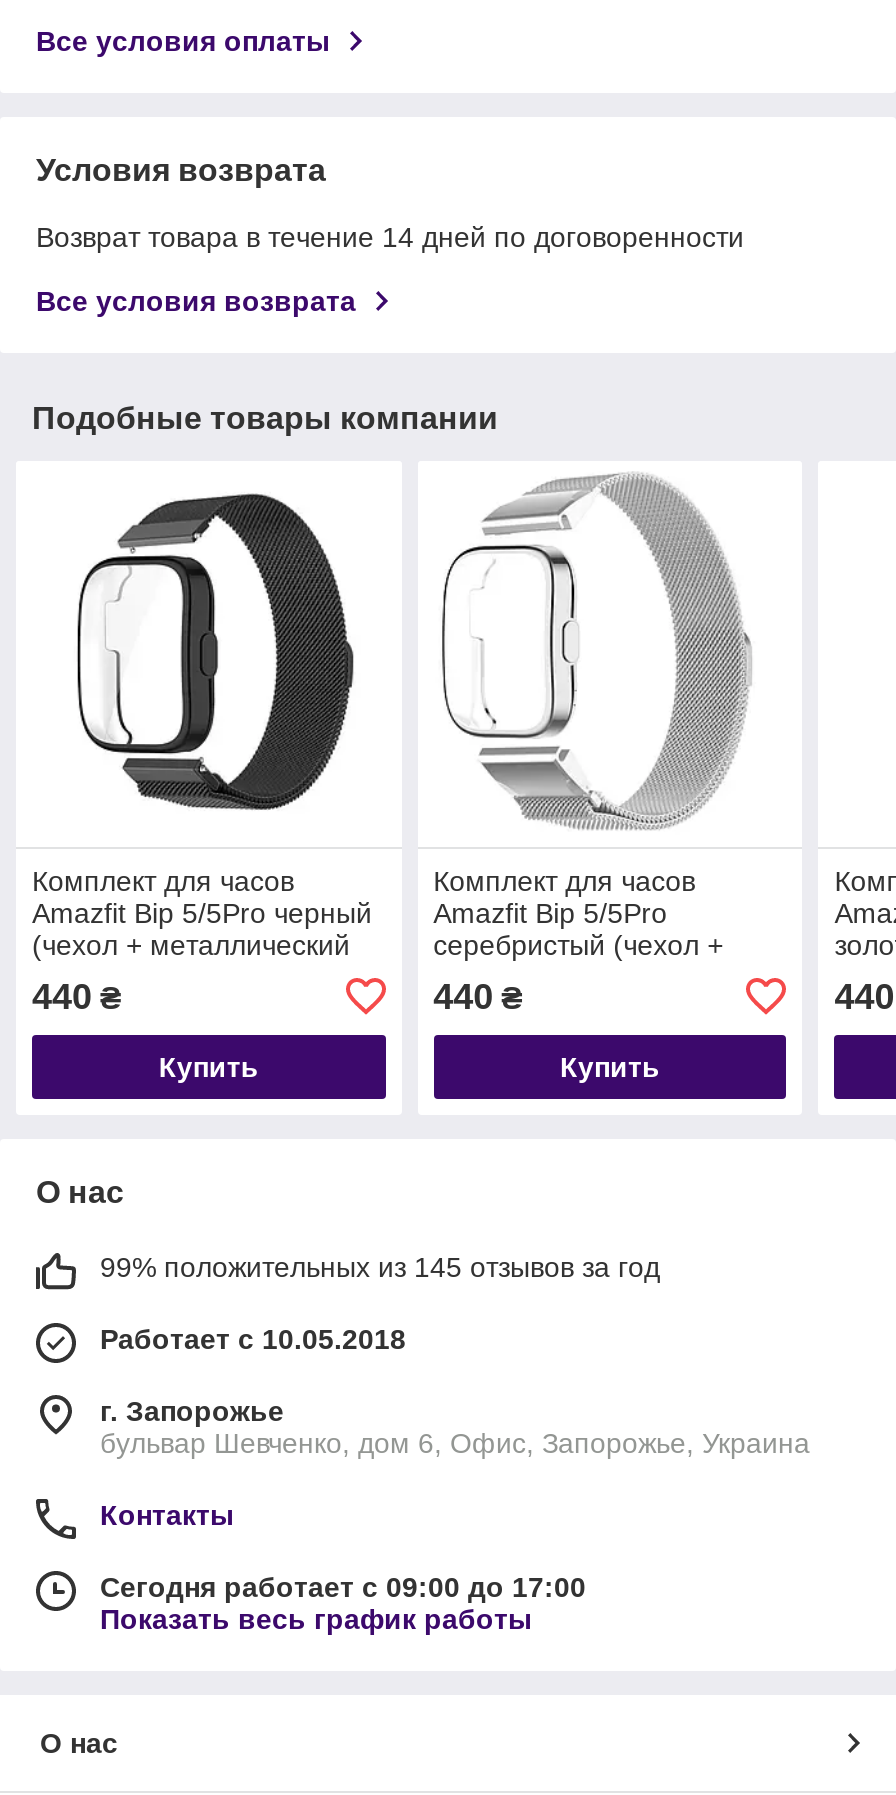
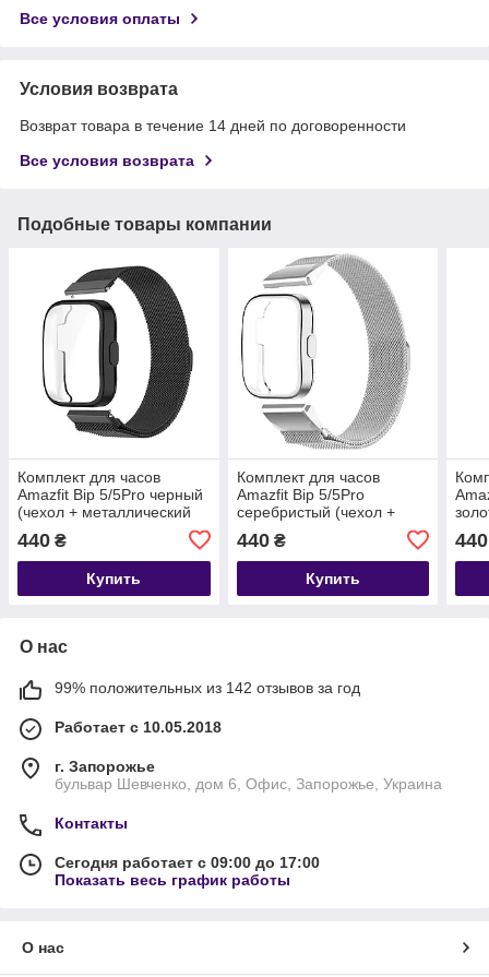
- 99% положительных из 145 отзывов за год
+ 99% положительных из 142 отзывов за год
